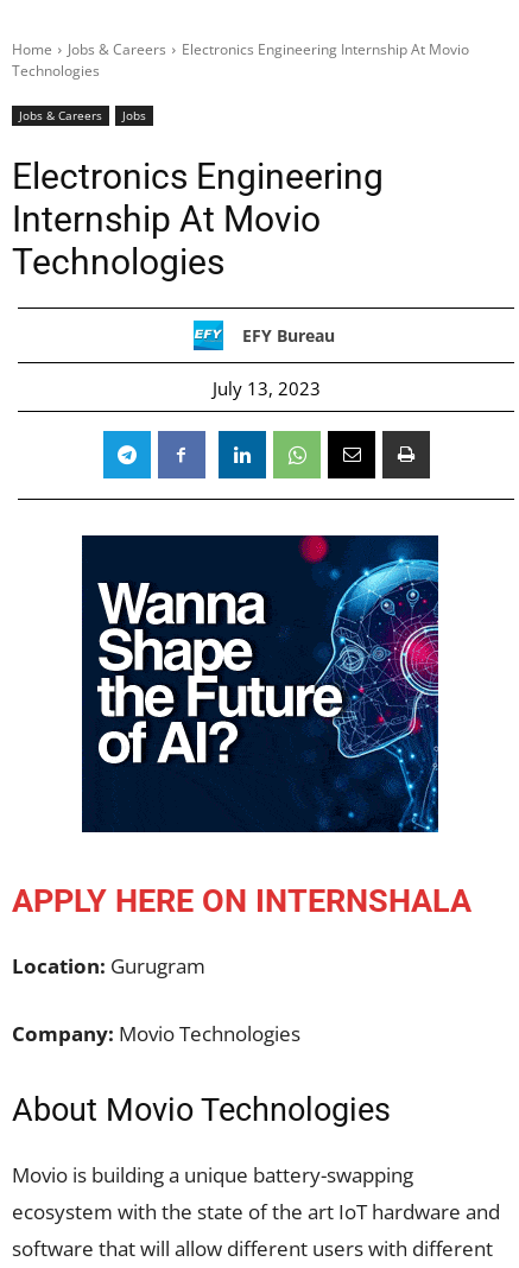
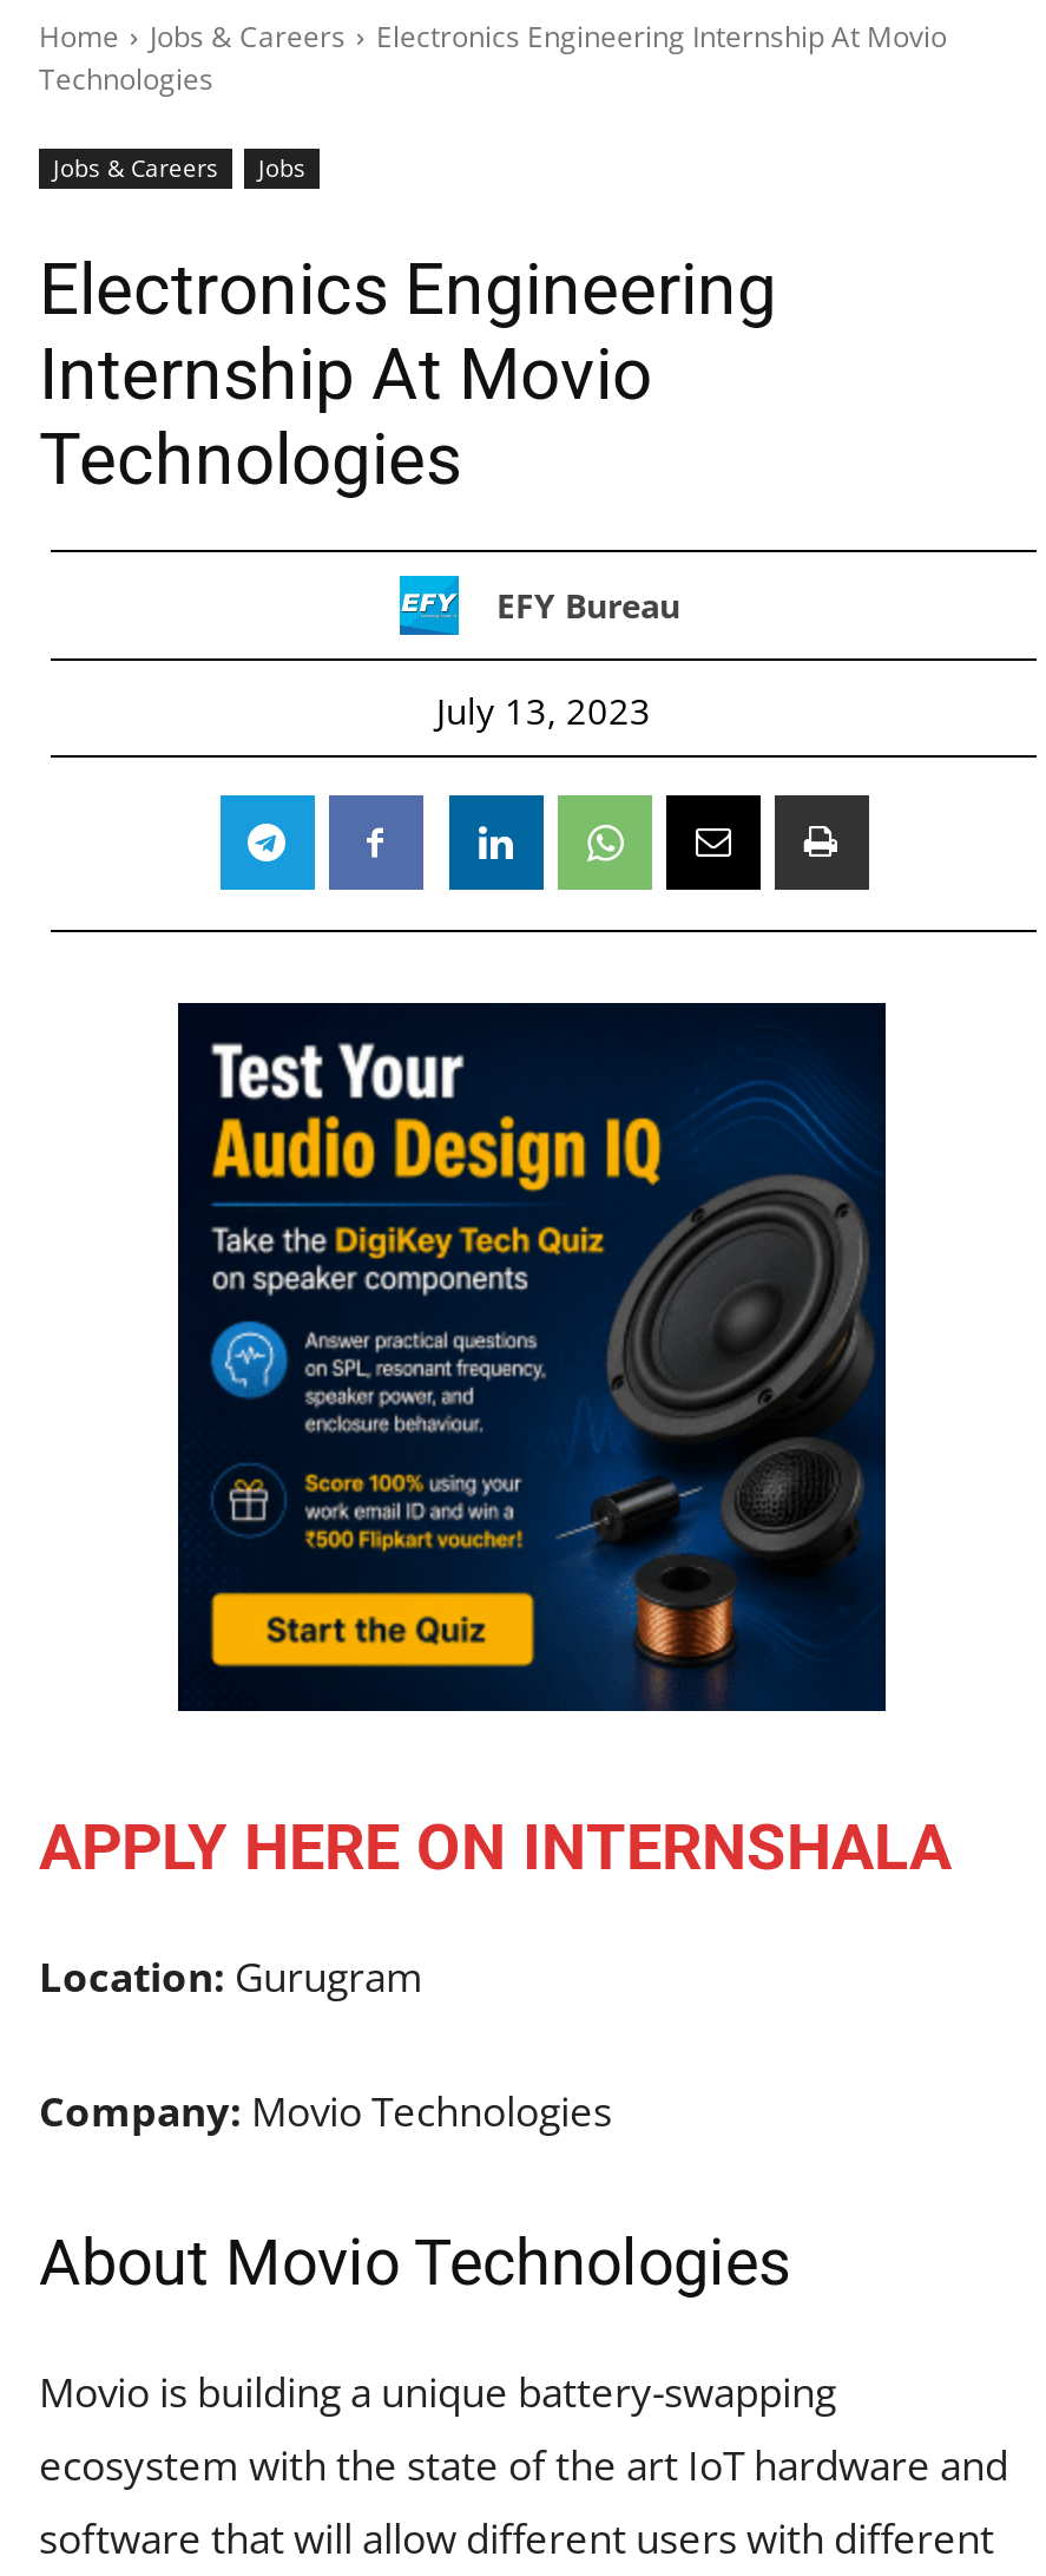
- [image]
+ [image]
